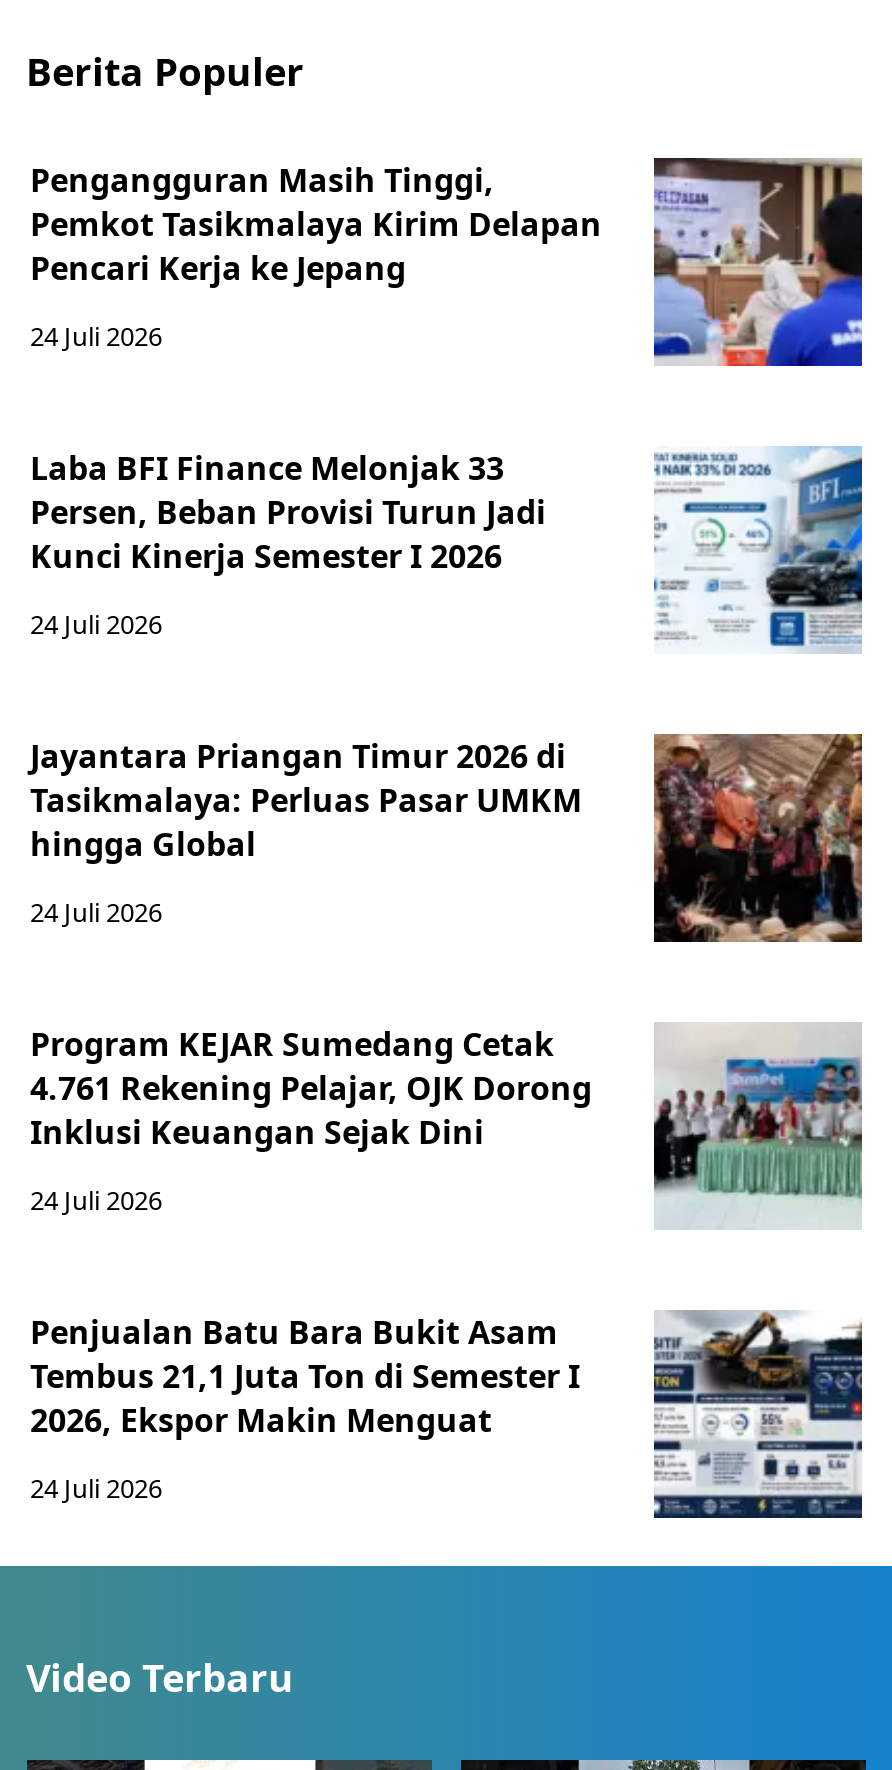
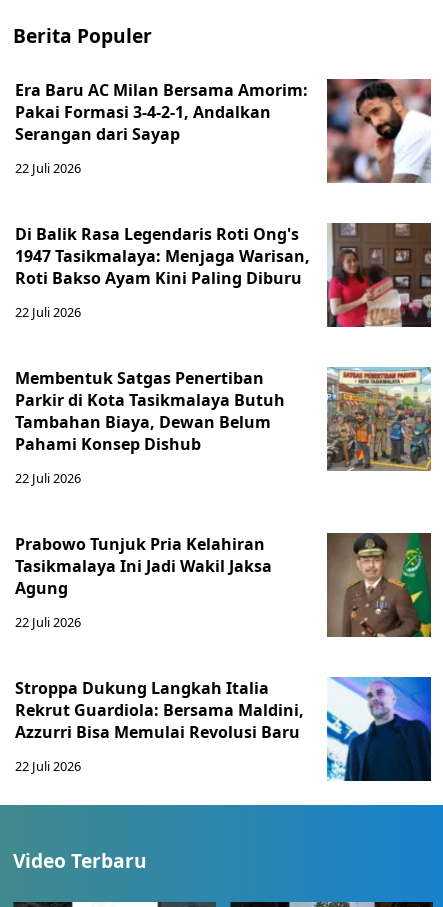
- [image]
- Pengangguran Masih Tinggi,
- Pemkot Tasikmalaya Kirim Delapan
- Pencari Kerja ke Jepang
+ [image]
+ Era Baru AC Milan Bersama Amorim:
+ Pakai Formasi 3-4-2-1, Andalkan
+ Serangan dari Sayap

- 24 Juli 2026
+ 22 Juli 2026

- Laba BFI Finance Melonjak 33
- Persen, Beban Provisi Turun Jadi
- Kunci Kinerja Semester I 2026
+ Di Balik Rasa Legendaris Roti Ong's
+ 1947 Tasikmalaya: Menjaga Warisan,
+ Roti Bakso Ayam Kini Paling Diburu

- [image]
+ [image]

- 24 Juli 2026
+ 22 Juli 2026

- Jayantara Priangan Timur 2026 di
- Tasikmalaya: Perluas Pasar UMKM
- hingga Global
+ Membentuk Satgas Penertiban
+ Parkir di Kota Tasikmalaya Butuh
+ Tambahan Biaya, Dewan Belum
+ Pahami Konsep Dishub

- [image]
+ [image]

- 24 Juli 2026
+ 22 Juli 2026

- Program KEJAR Sumedang Cetak
- 4.761 Rekening Pelajar, OJK Dorong
- Inklusi Keuangan Sejak Dini
+ Prabowo Tunjuk Pria Kelahiran
+ Tasikmalaya Ini Jadi Wakil Jaksa
+ Agung

- [image]
+ [image]

- 24 Juli 2026
+ 22 Juli 2026

- [image]
- Penjualan Batu Bara Bukit Asam
- Tembus 21,1 Juta Ton di Semester I
- 2026, Ekspor Makin Menguat
+ [image]
+ Stroppa Dukung Langkah Italia
+ Rekrut Guardiola: Bersama Maldini,
+ Azzurri Bisa Memulai Revolusi Baru

- 24 Juli 2026
+ 22 Juli 2026
